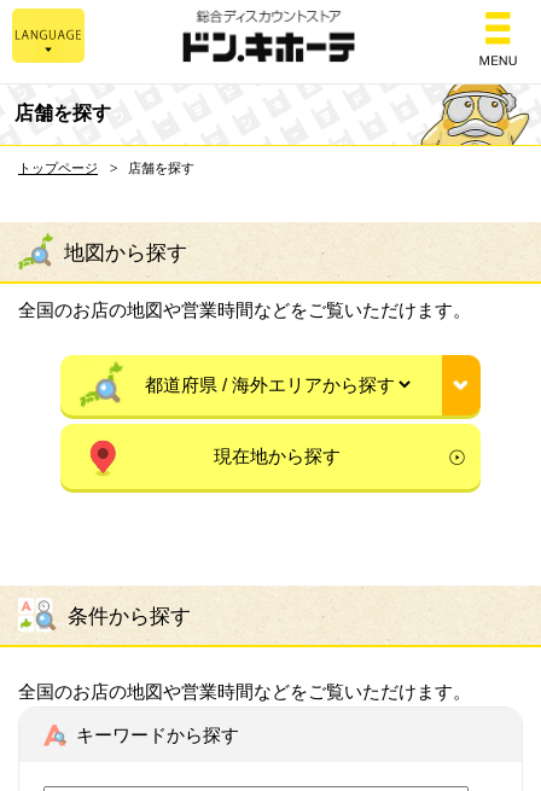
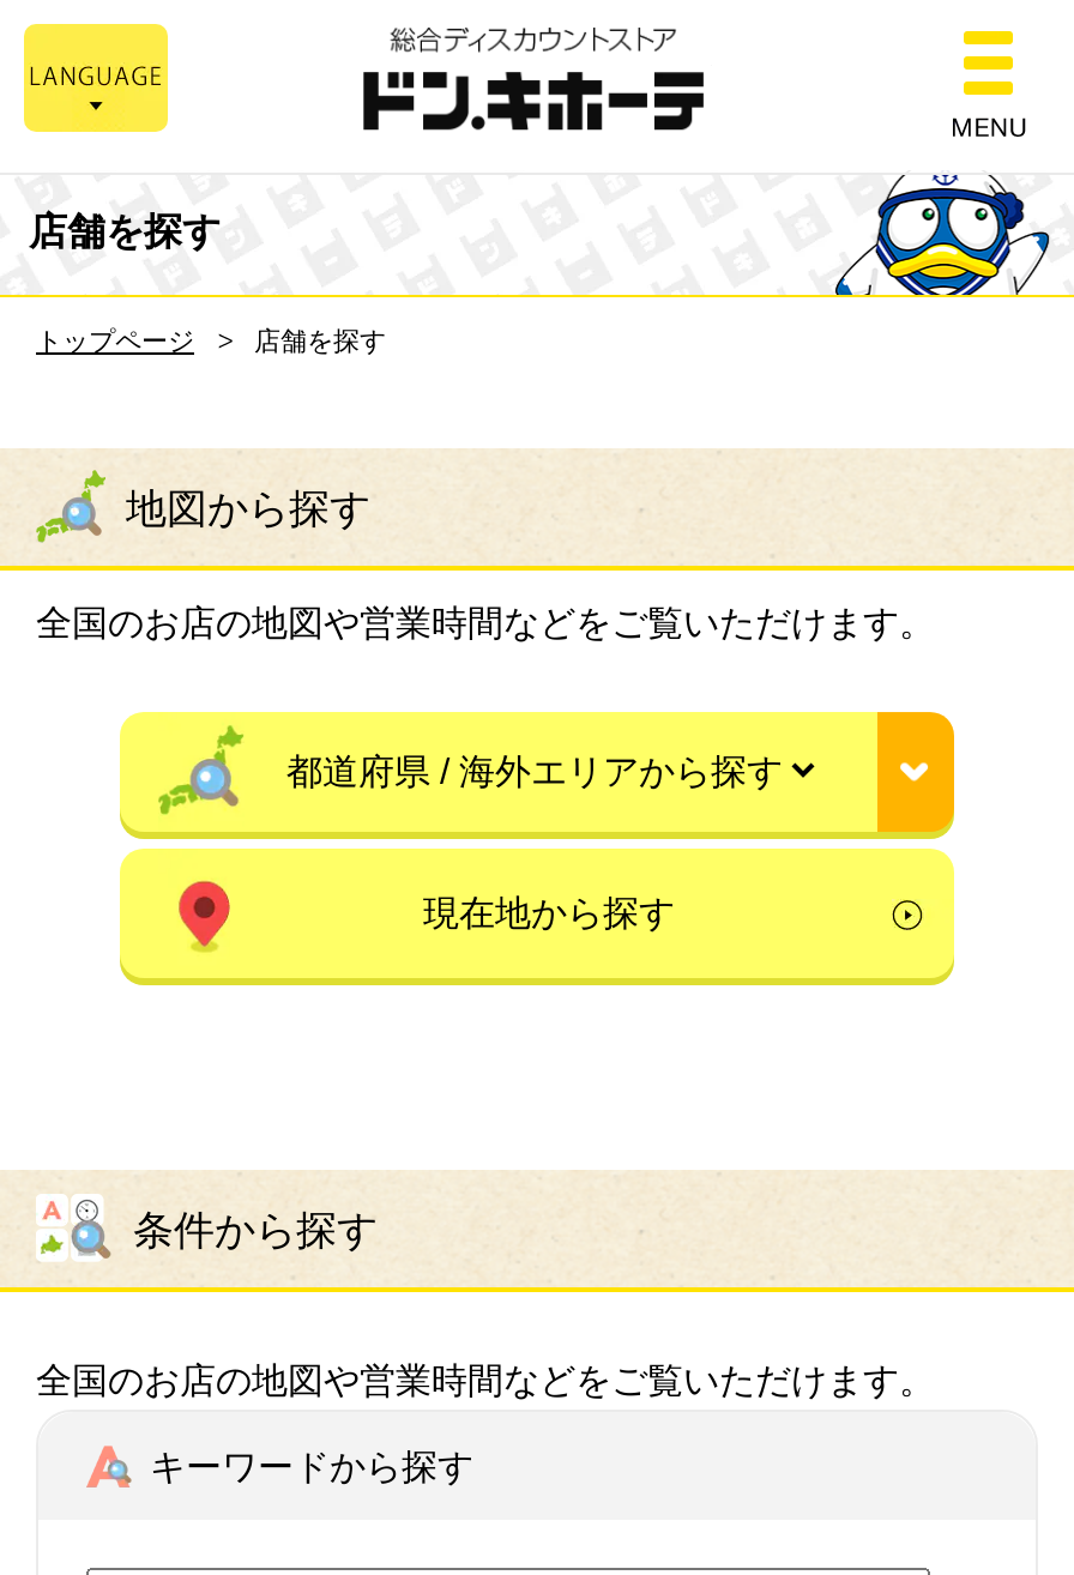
- [image]
+ [image]
